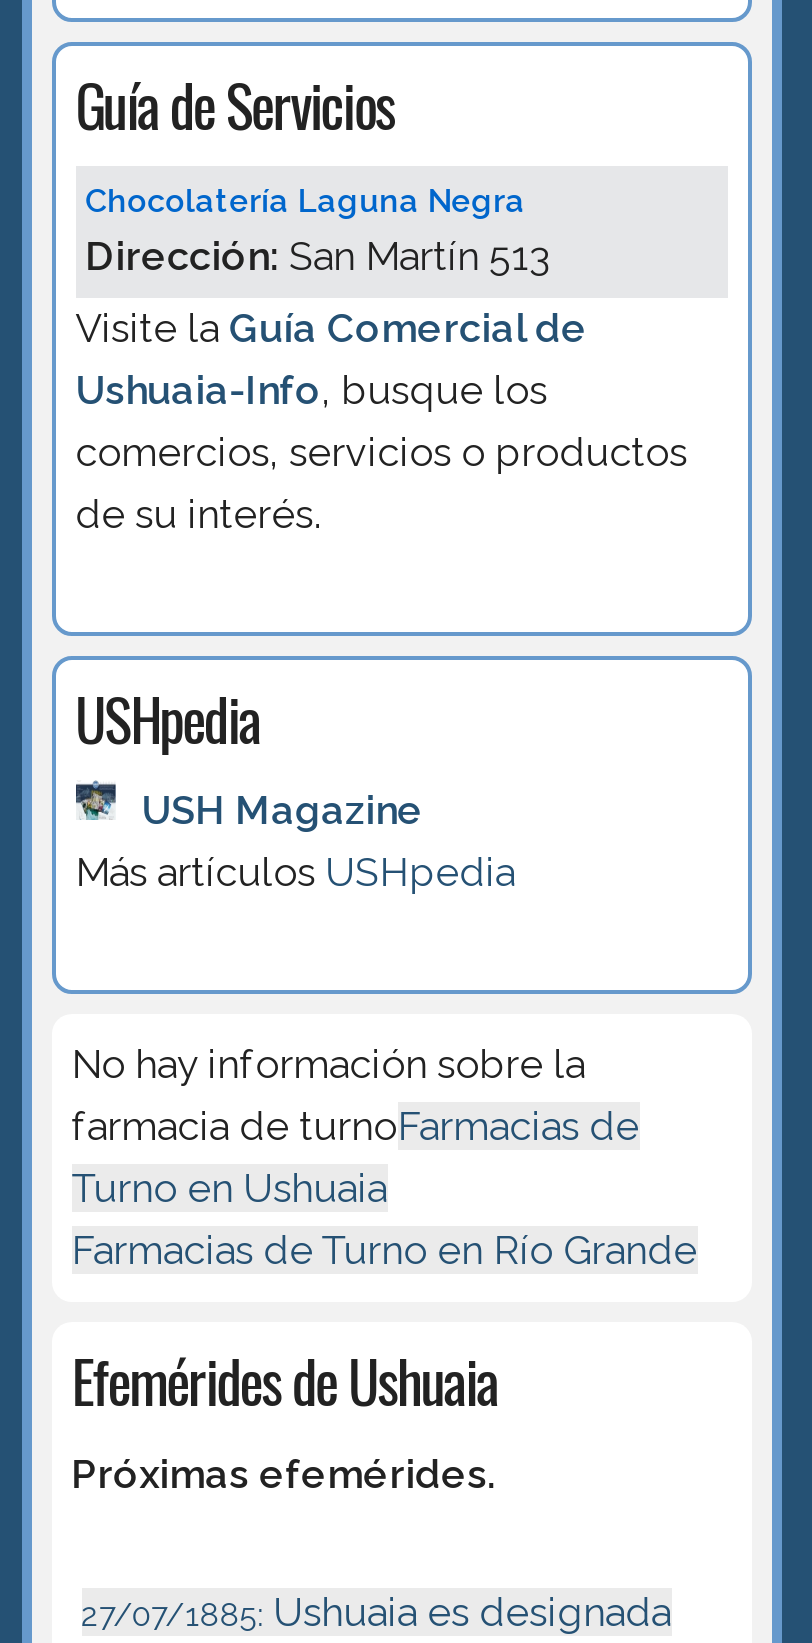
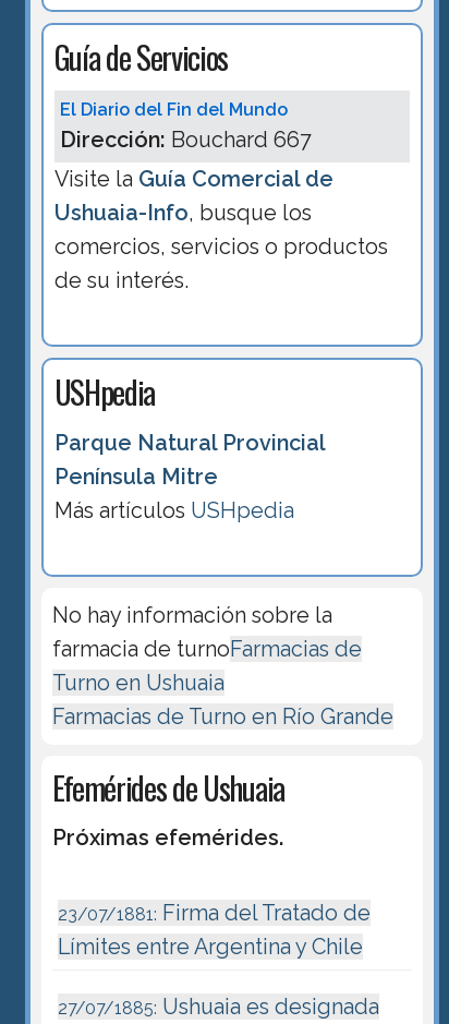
- Chocolatería Laguna Negra
- Dirección: San Martín 513
+ El Diario del Fin del Mundo
+ Dirección: Bouchard 667

- USH Magazine
+ Parque Natural Provincial
+ Península Mitre

+ 23/07/1881: Firma del Tratado de
+ Límites entre Argentina y Chile
